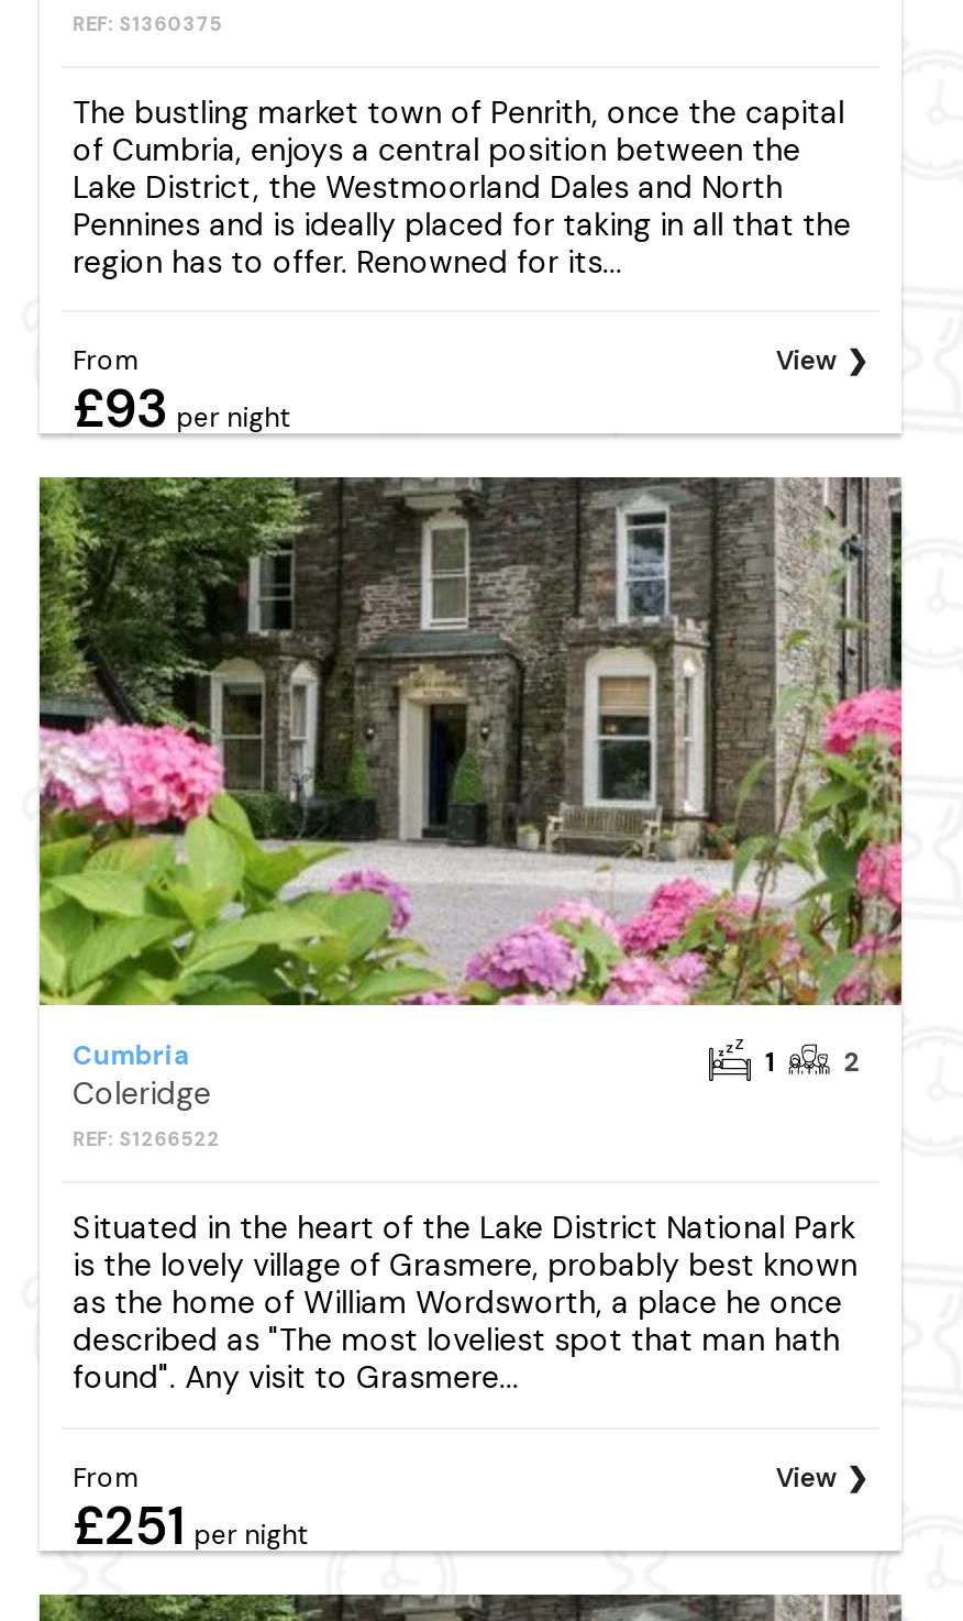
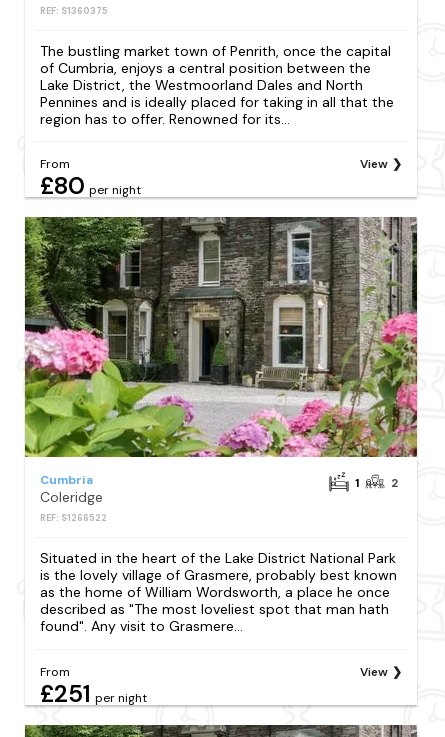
- £93 per night
+ £80 per night
